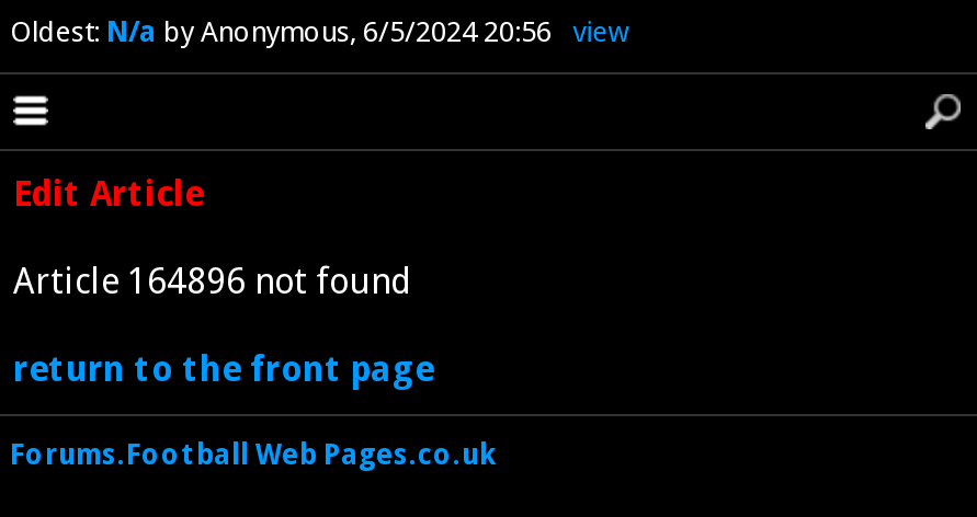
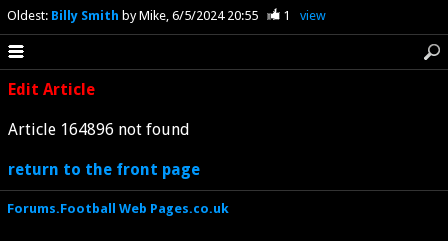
- Oldest: N/a by Anonymous 6/5/2024 20:56
+ Oldest: Billy Smith by Mike 6/5/2024 20:55
+ 1
